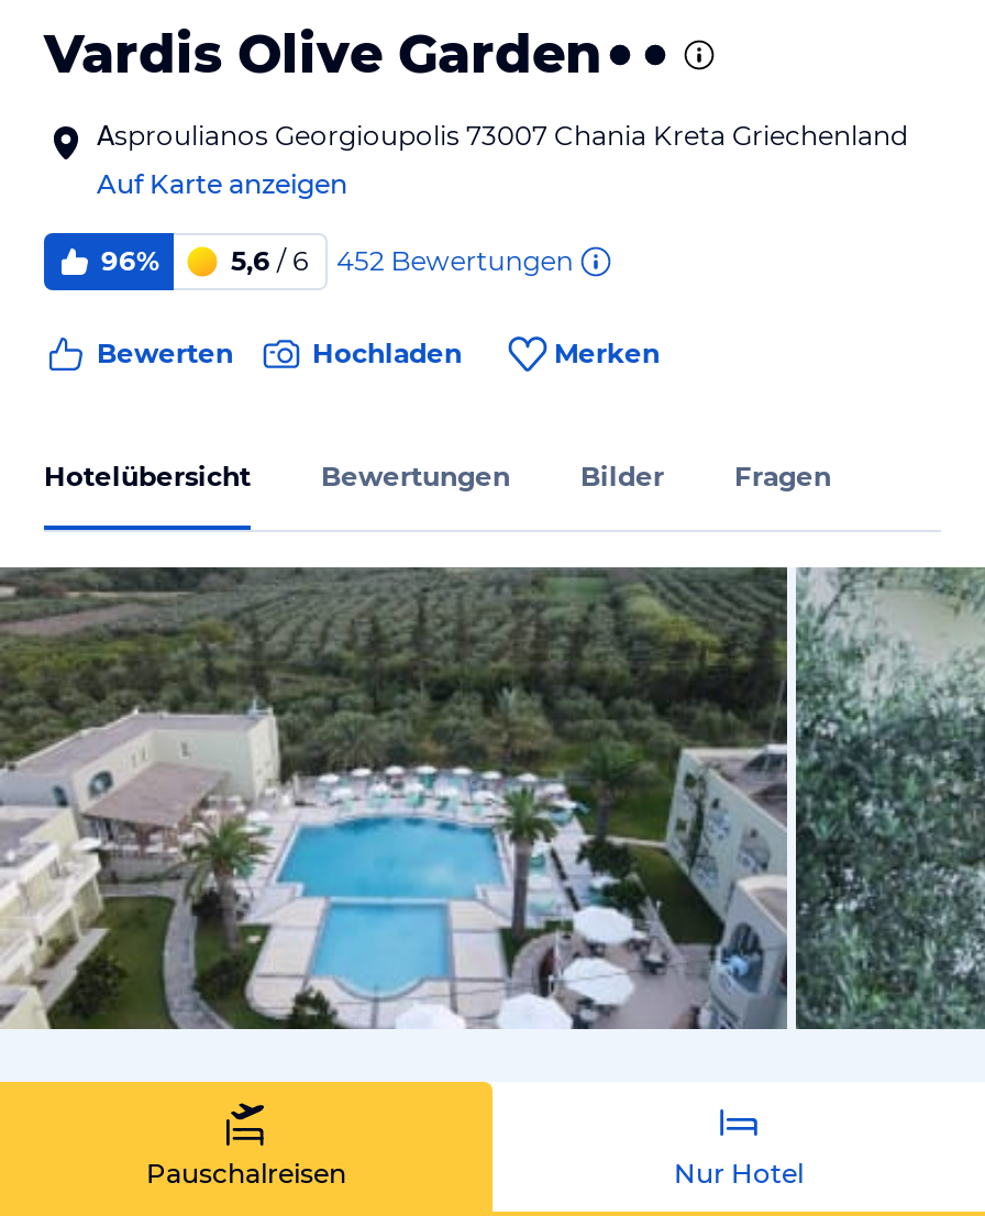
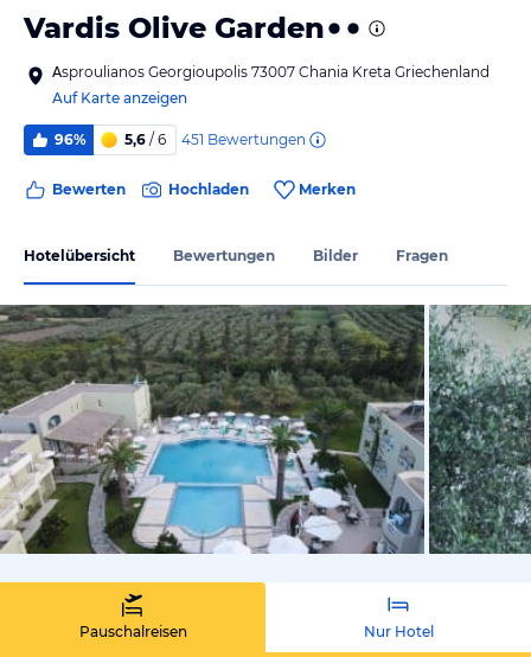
- 5,6 / 6 452 Bewertungen
+ 5,6 / 6 451 Bewertungen
